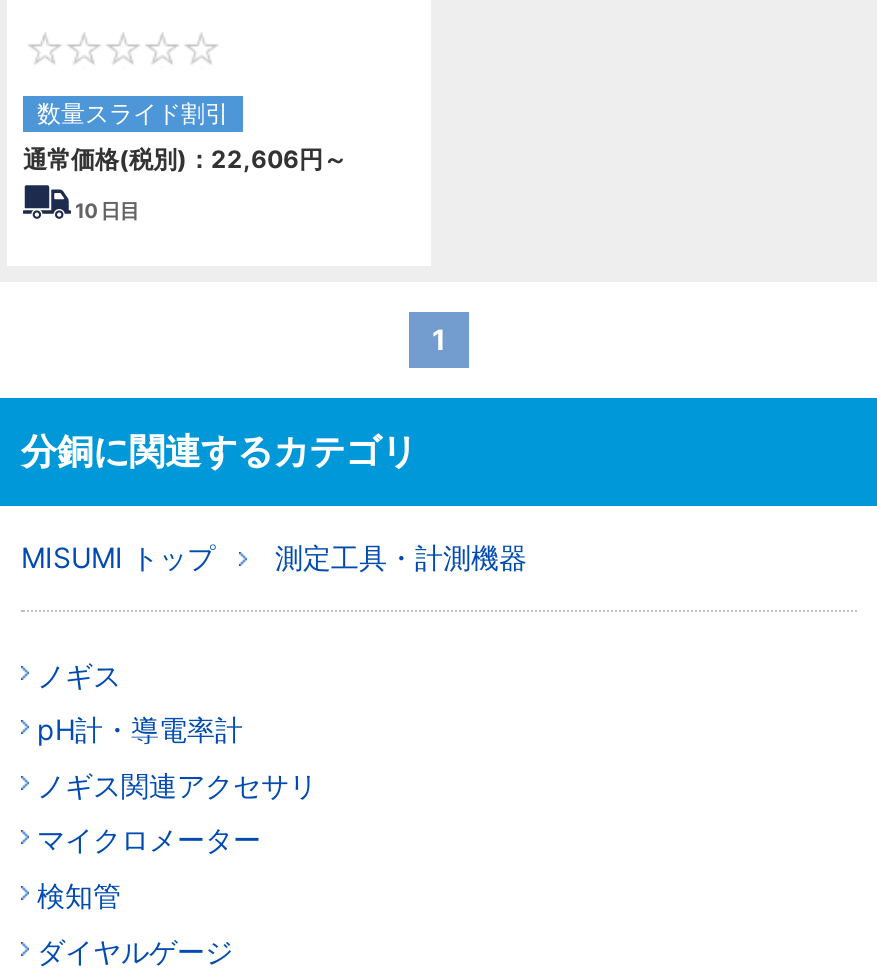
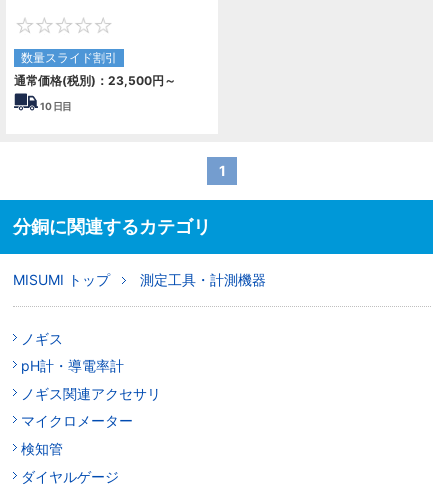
- 通常価格(税別)：22,606円～
+ 通常価格(税別)：23,500円～
